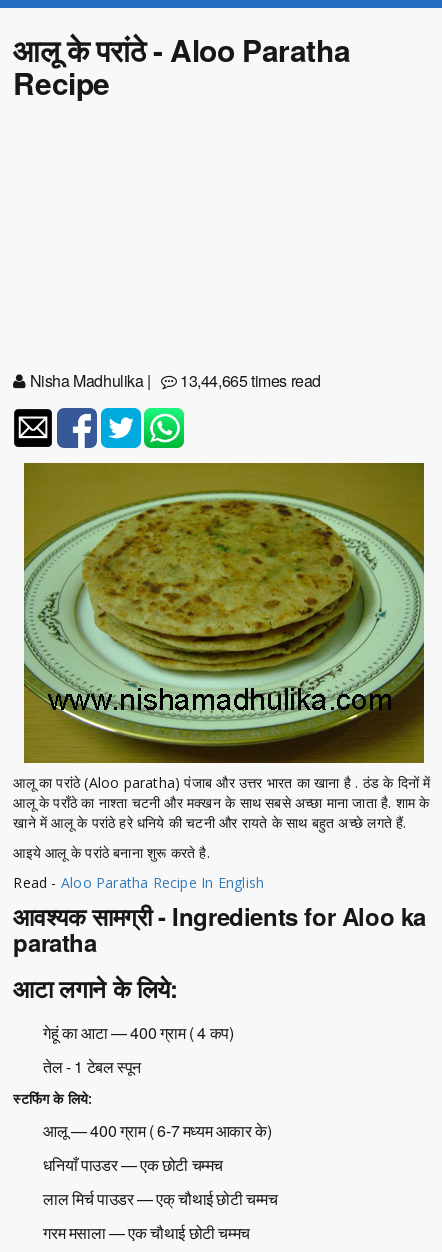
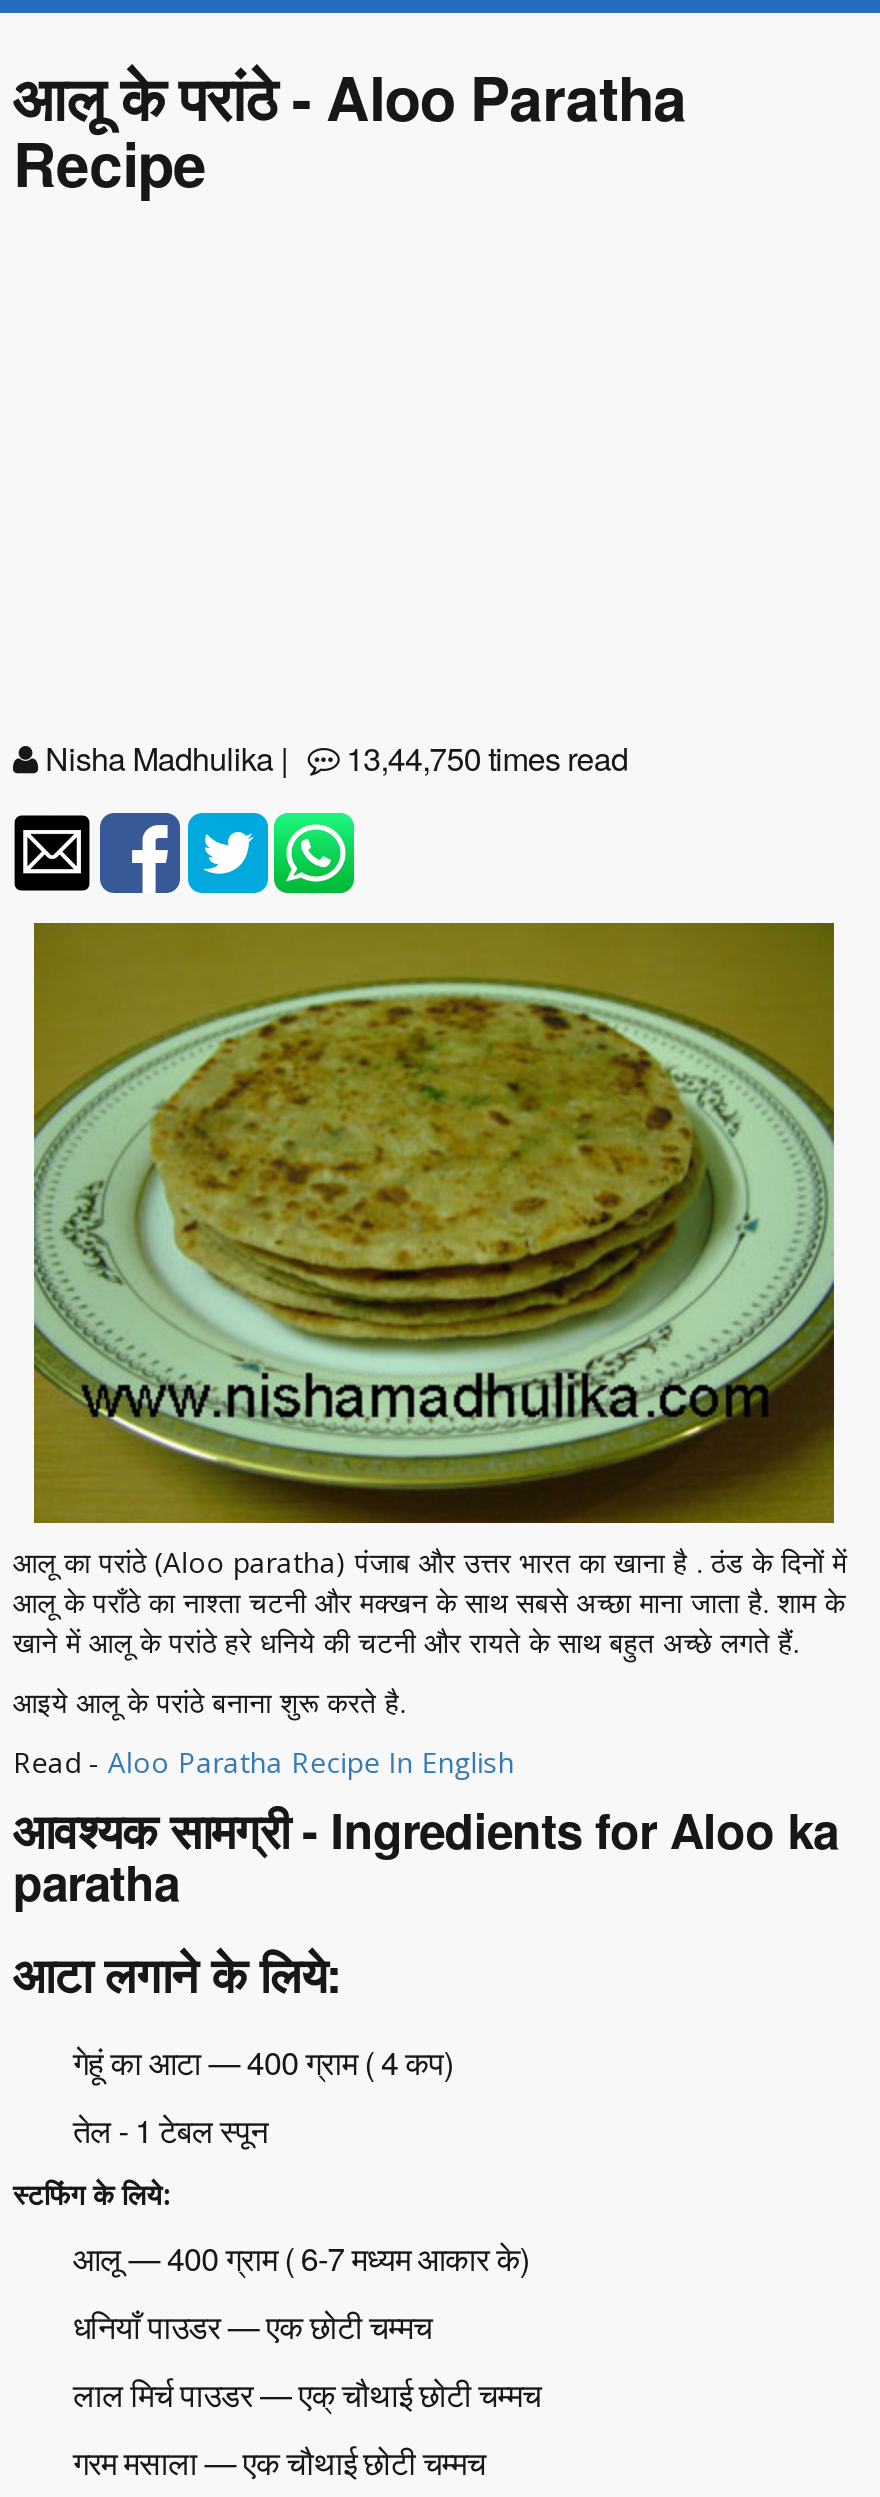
- 13,44,665 times read
+ 13,44,750 times read
